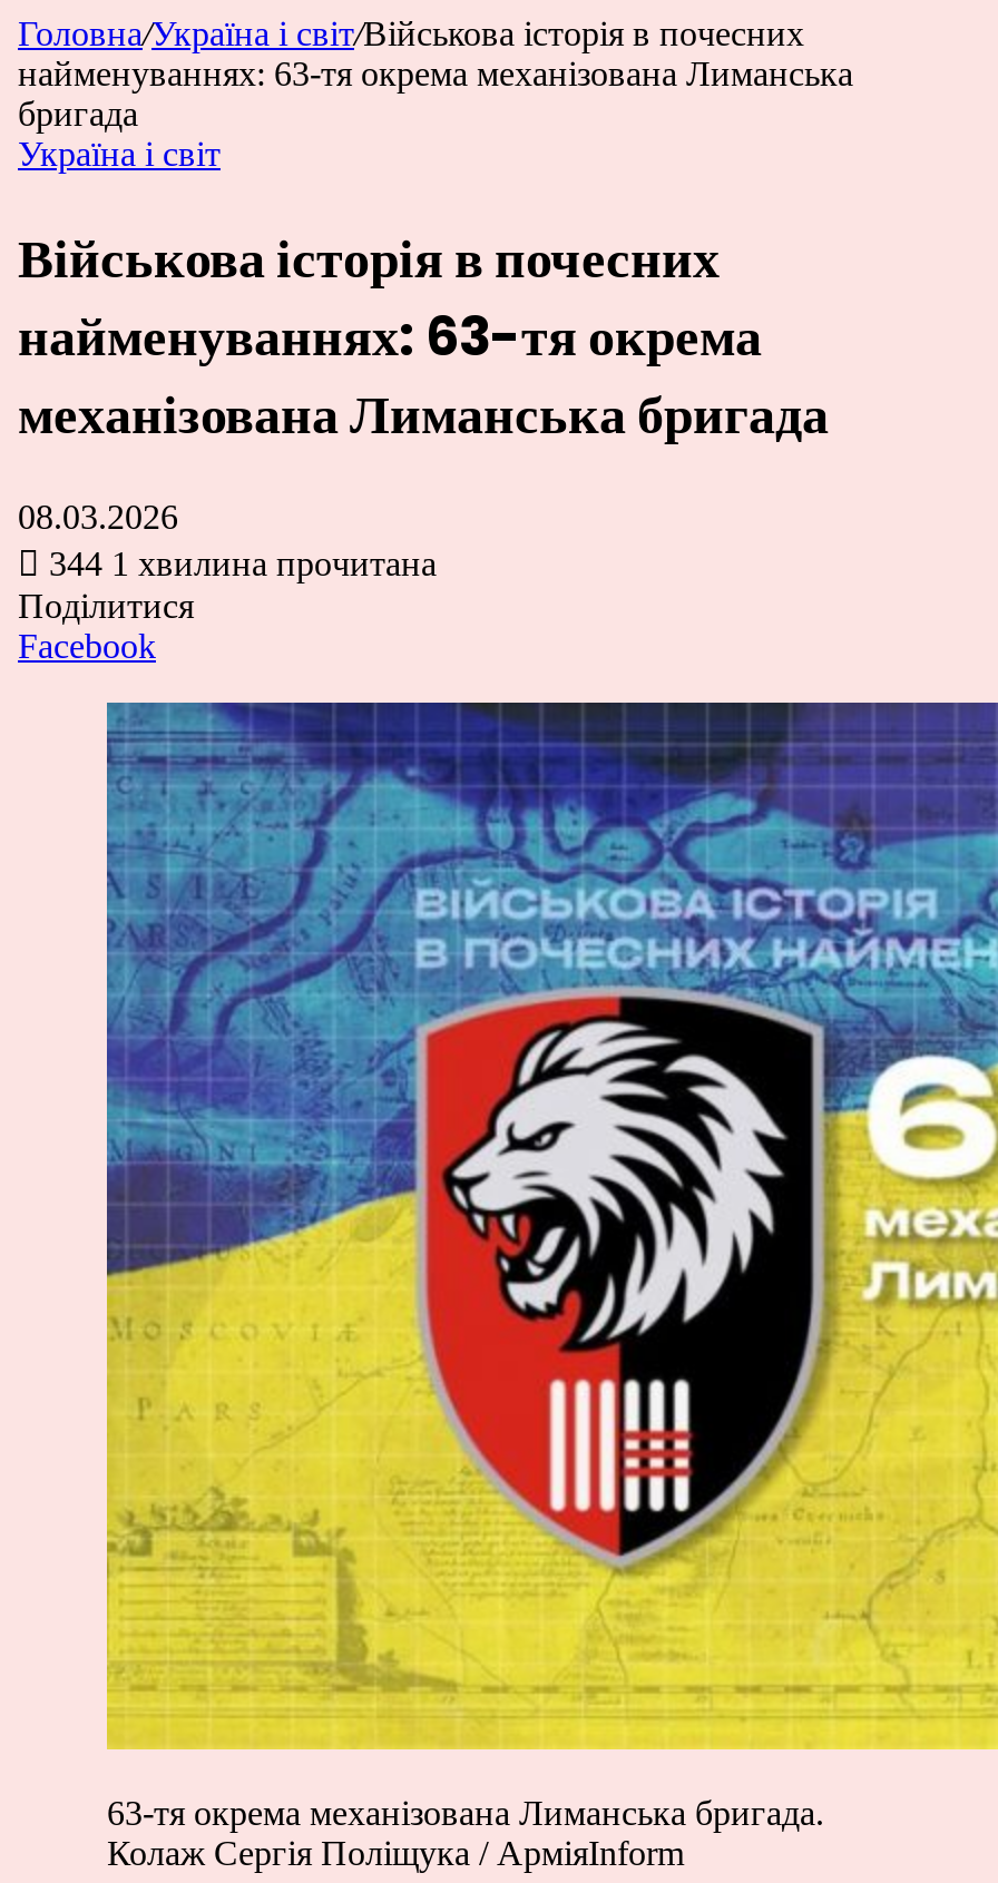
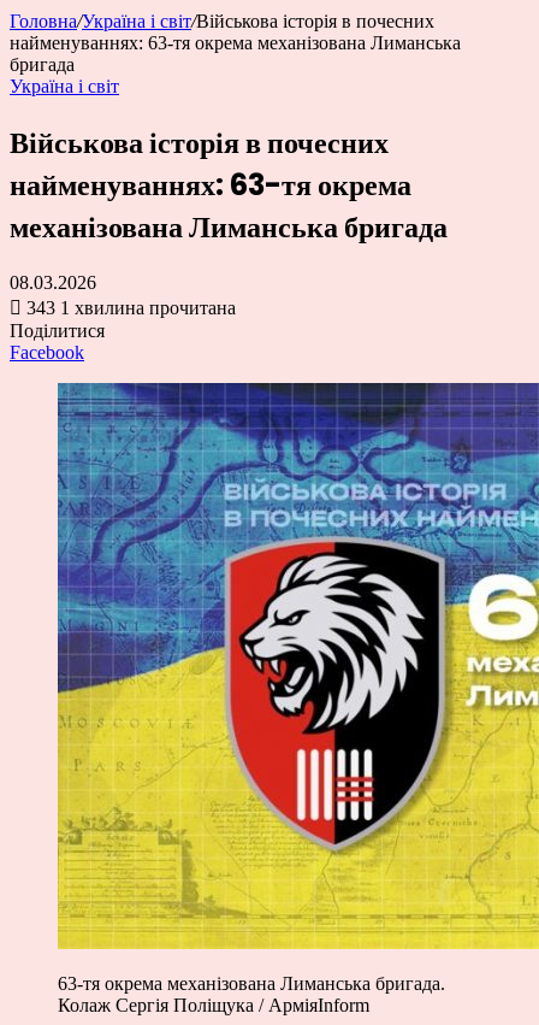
- 344 1 хвилина прочитана
+ 343 1 хвилина прочитана
